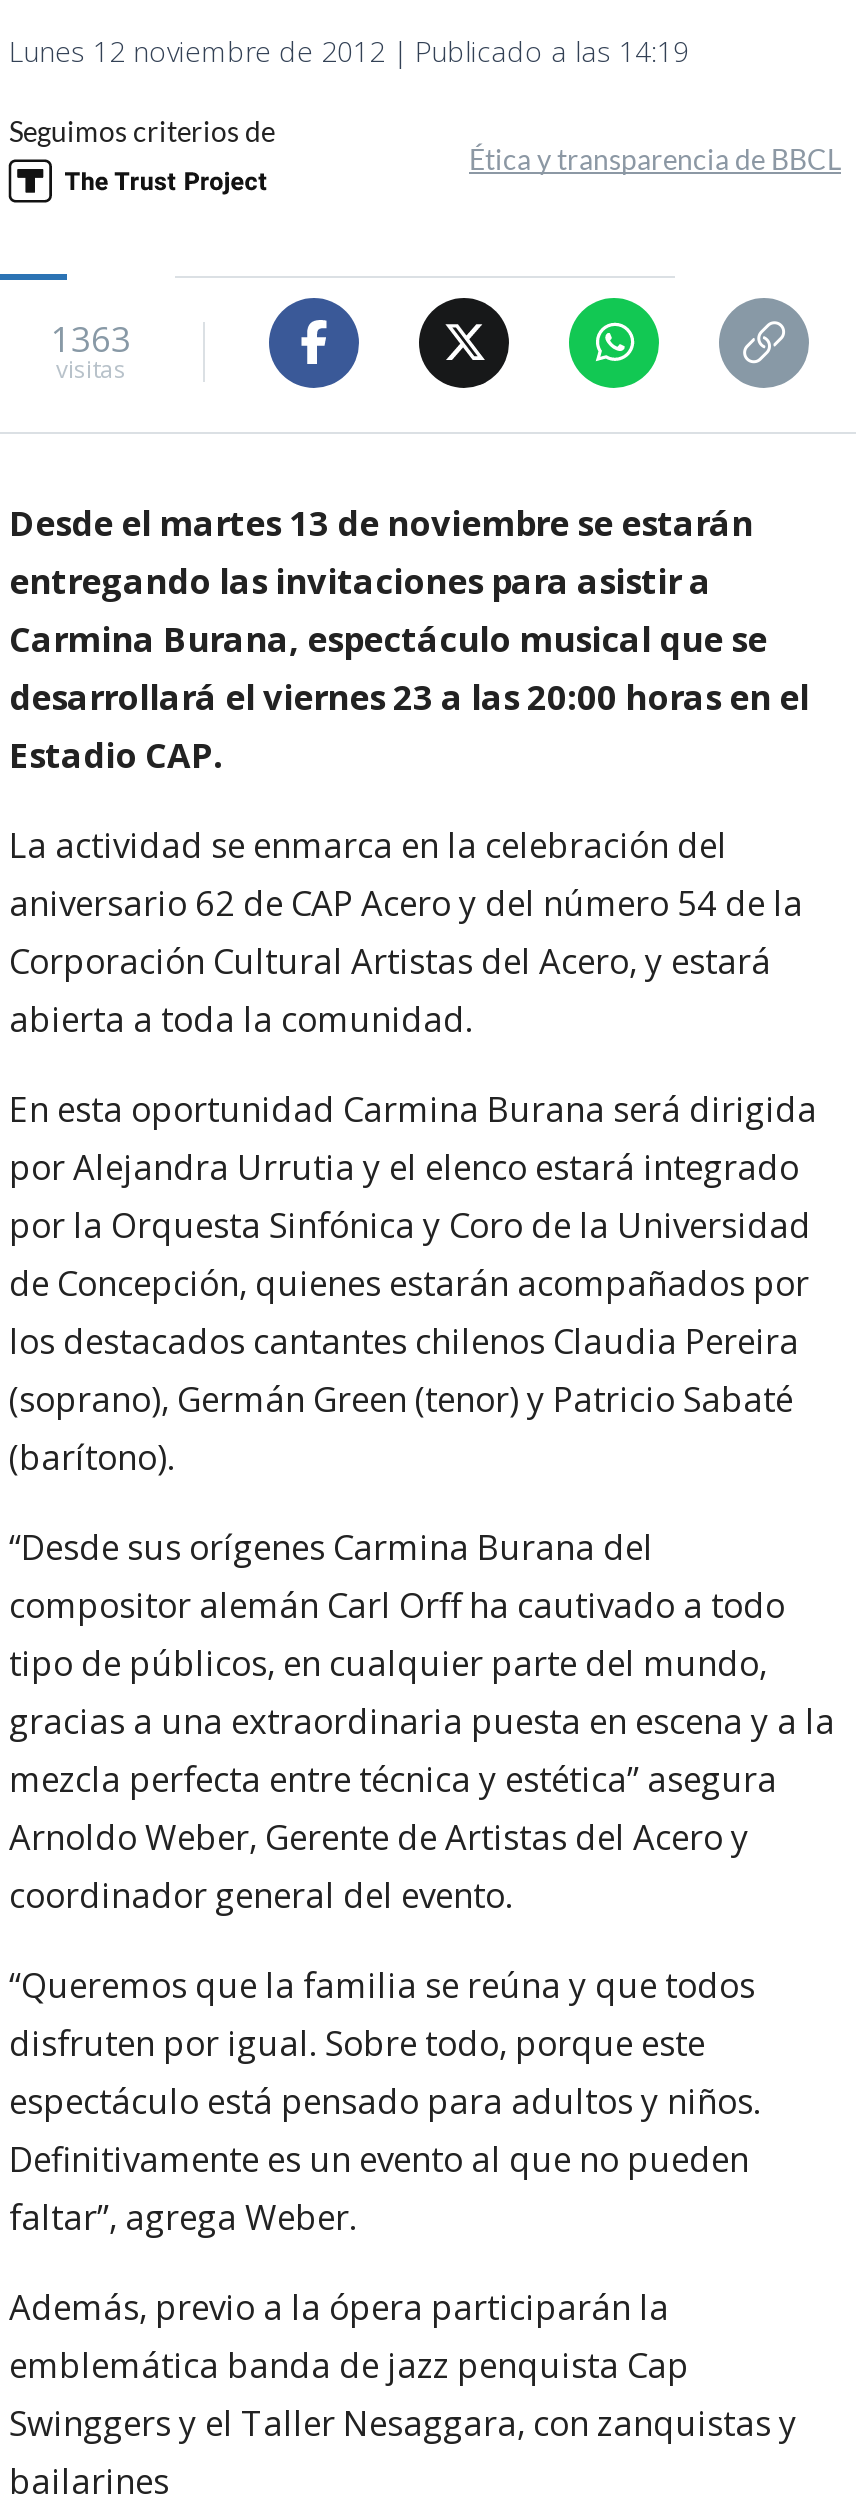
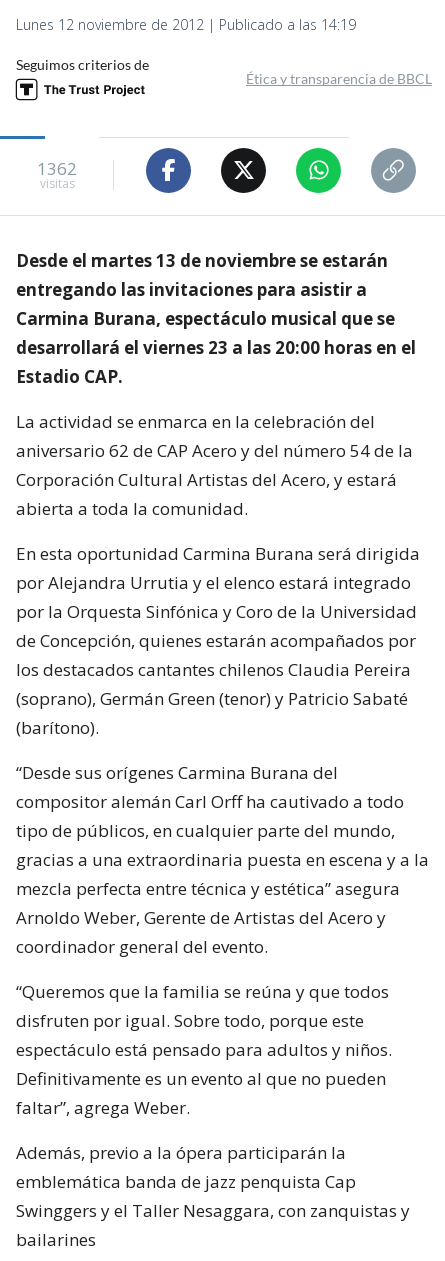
- 1363
+ 1362
